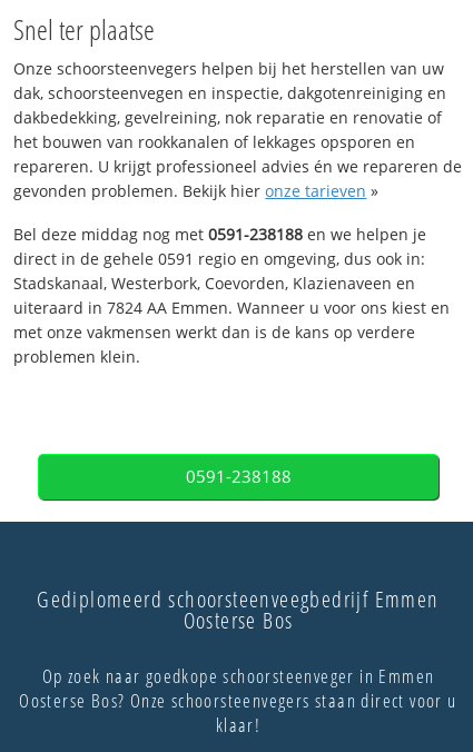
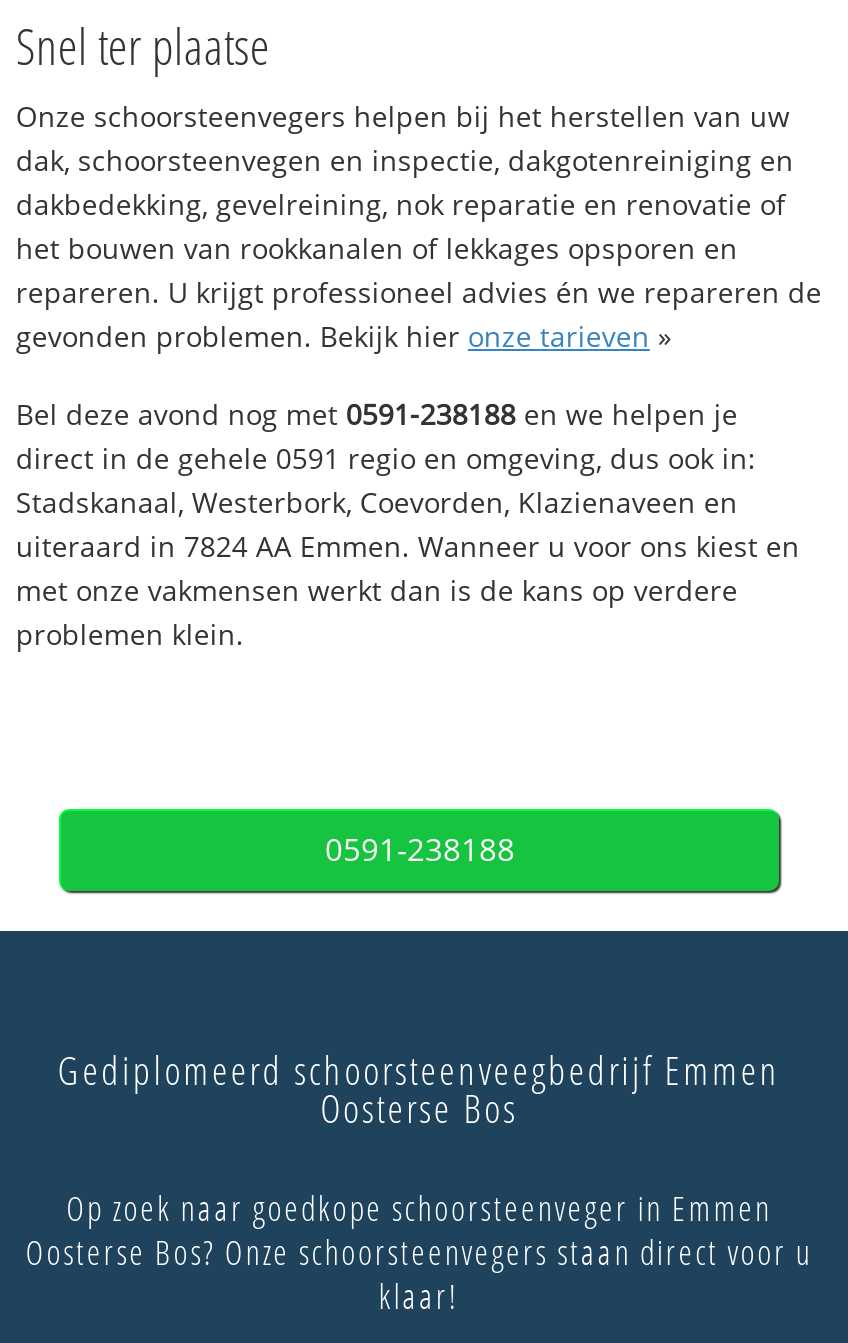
- Bel deze middag nog met 0591-238188 en we helpen je
+ Bel deze avond nog met 0591-238188 en we helpen je
